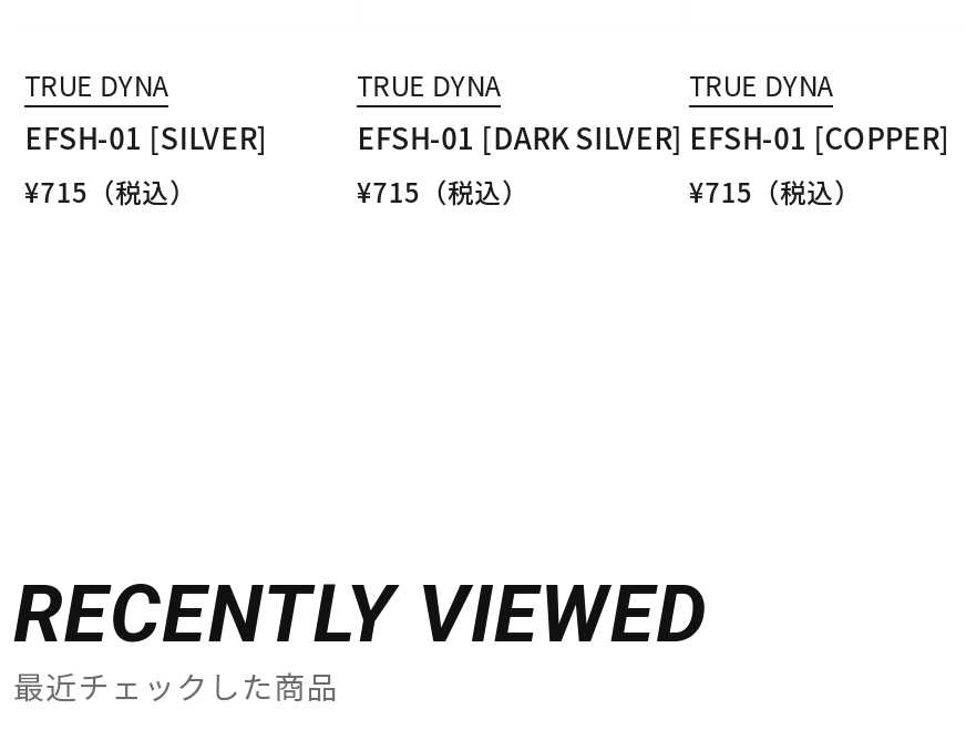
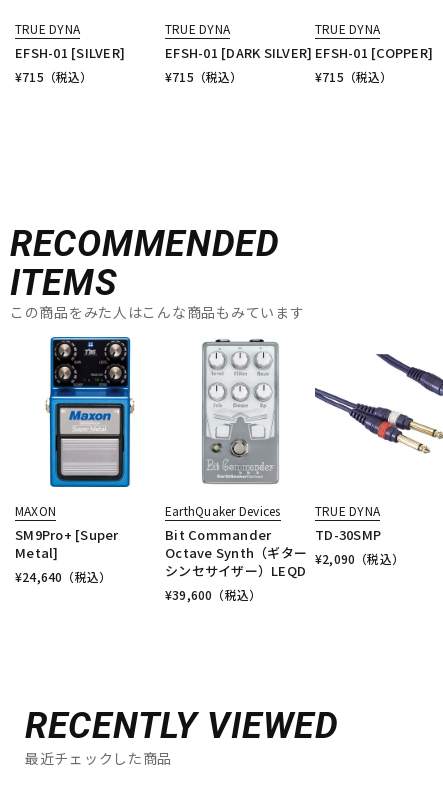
+ RECOMMENDED
+ ITEMS
+ この商品をみた人はこんな商品もみています

+ [image]
+ MAXON
+ SM9Pro+ [Super
+ Metal]
+ ¥24,640（税込）

+ [image]
+ EarthQuaker Devices
+ Bit Commander
+ Octave Synth（ギター
+ シンセサイザー）LEQD
+ ¥39,600（税込）

+ [image]

+ TRUE DYNA
+ TD-30SMP
+ ¥2,090（税込）
